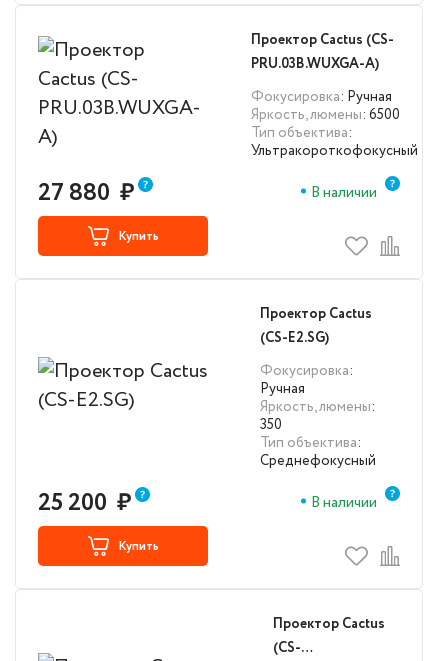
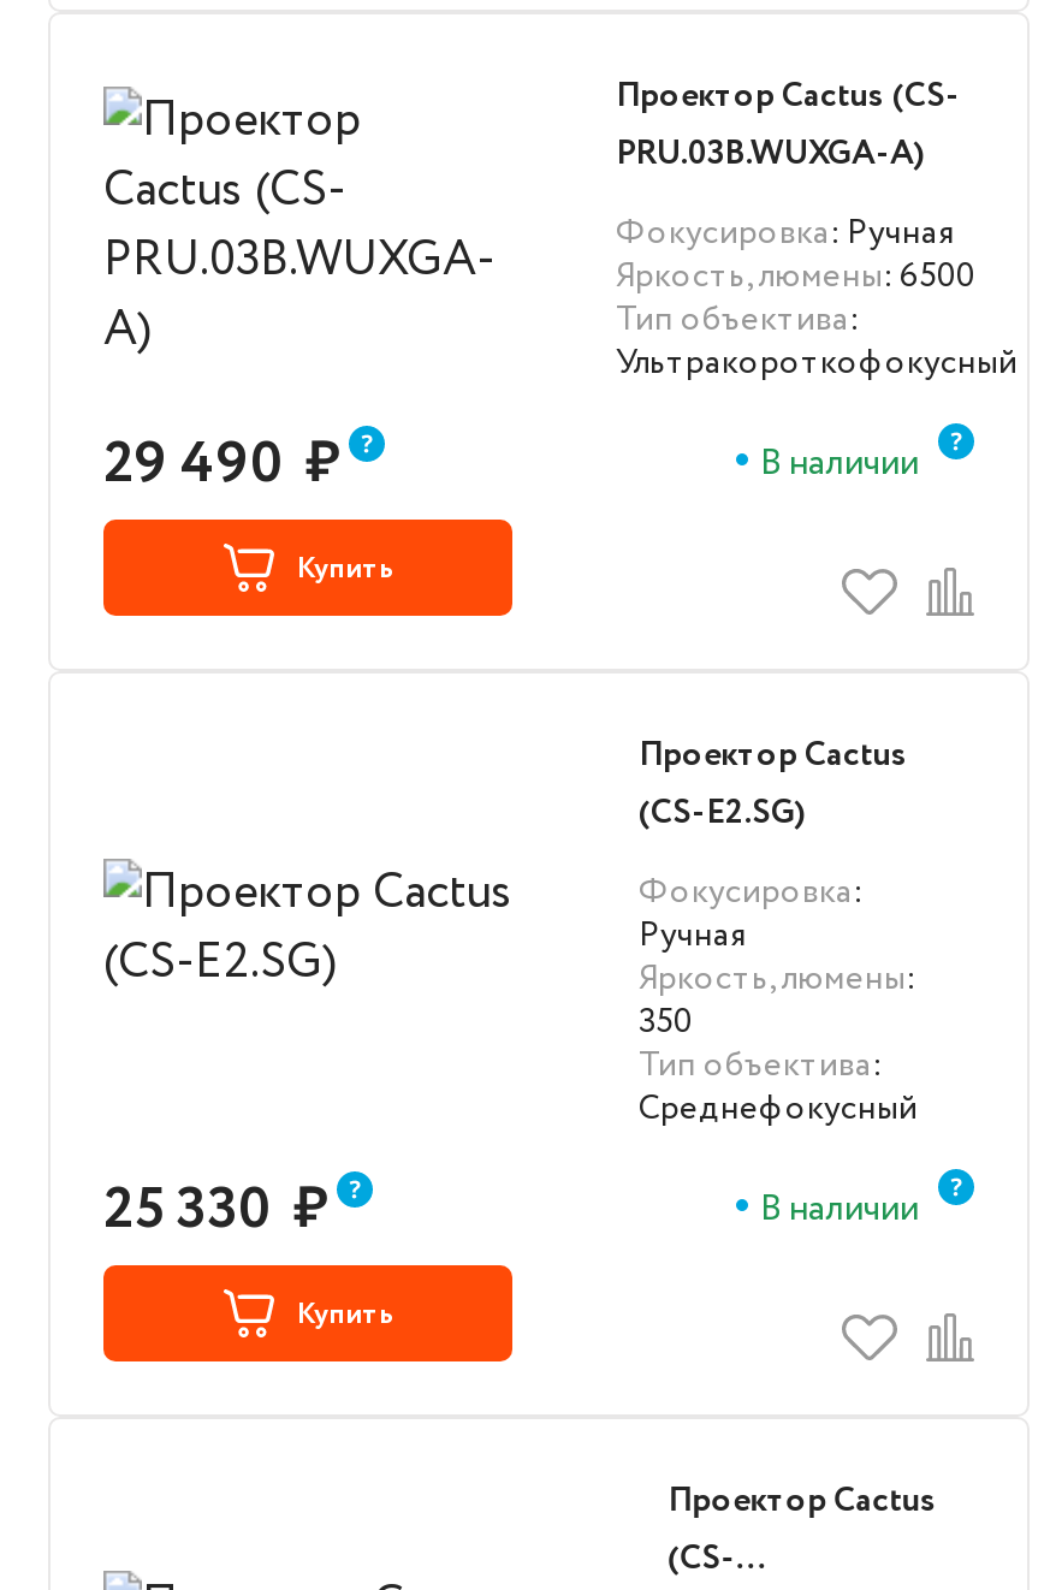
- 27 880 ₽
+ 29 490 ₽

- 25 200 ₽
+ 25 330 ₽
